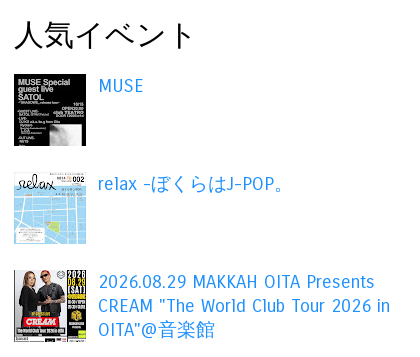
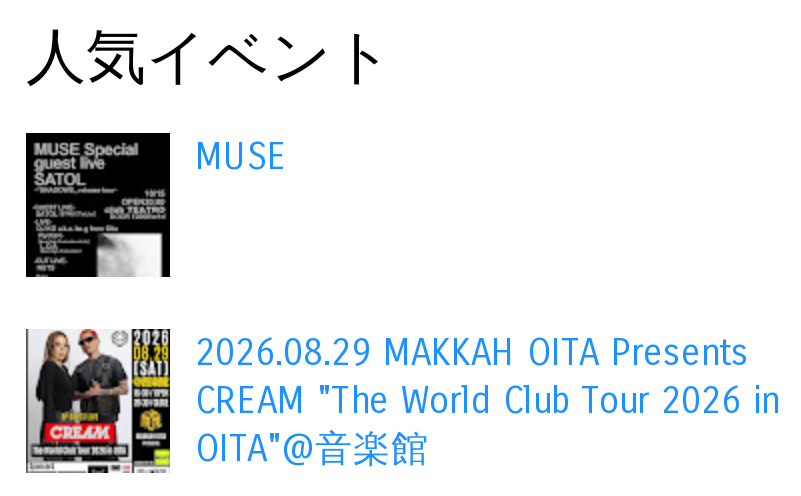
- [image]
- relax -ぼくらはJ-POP。
